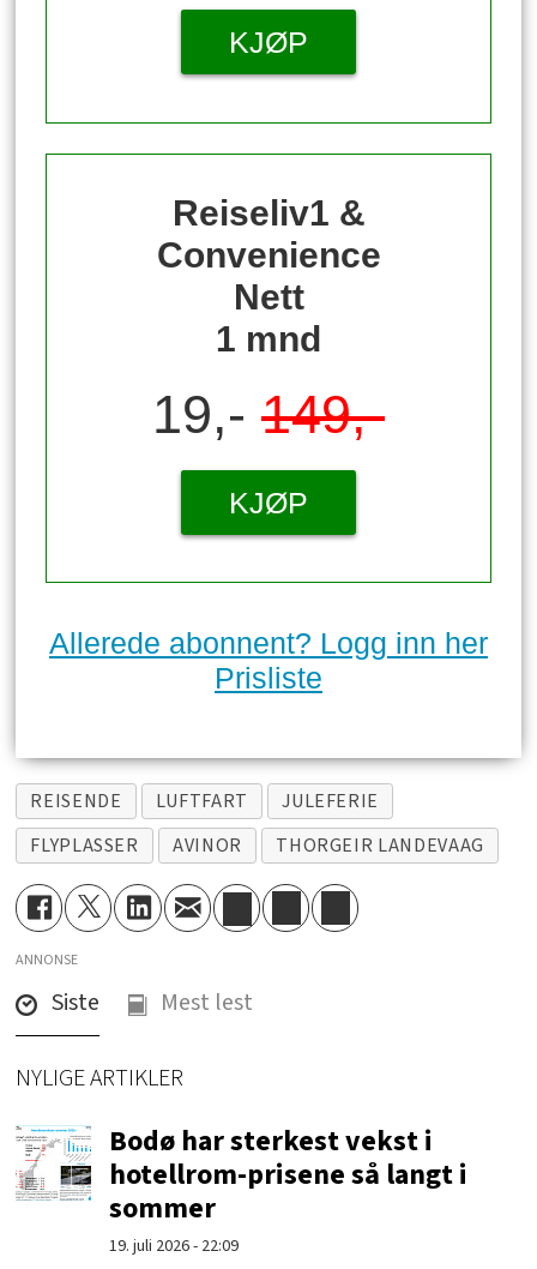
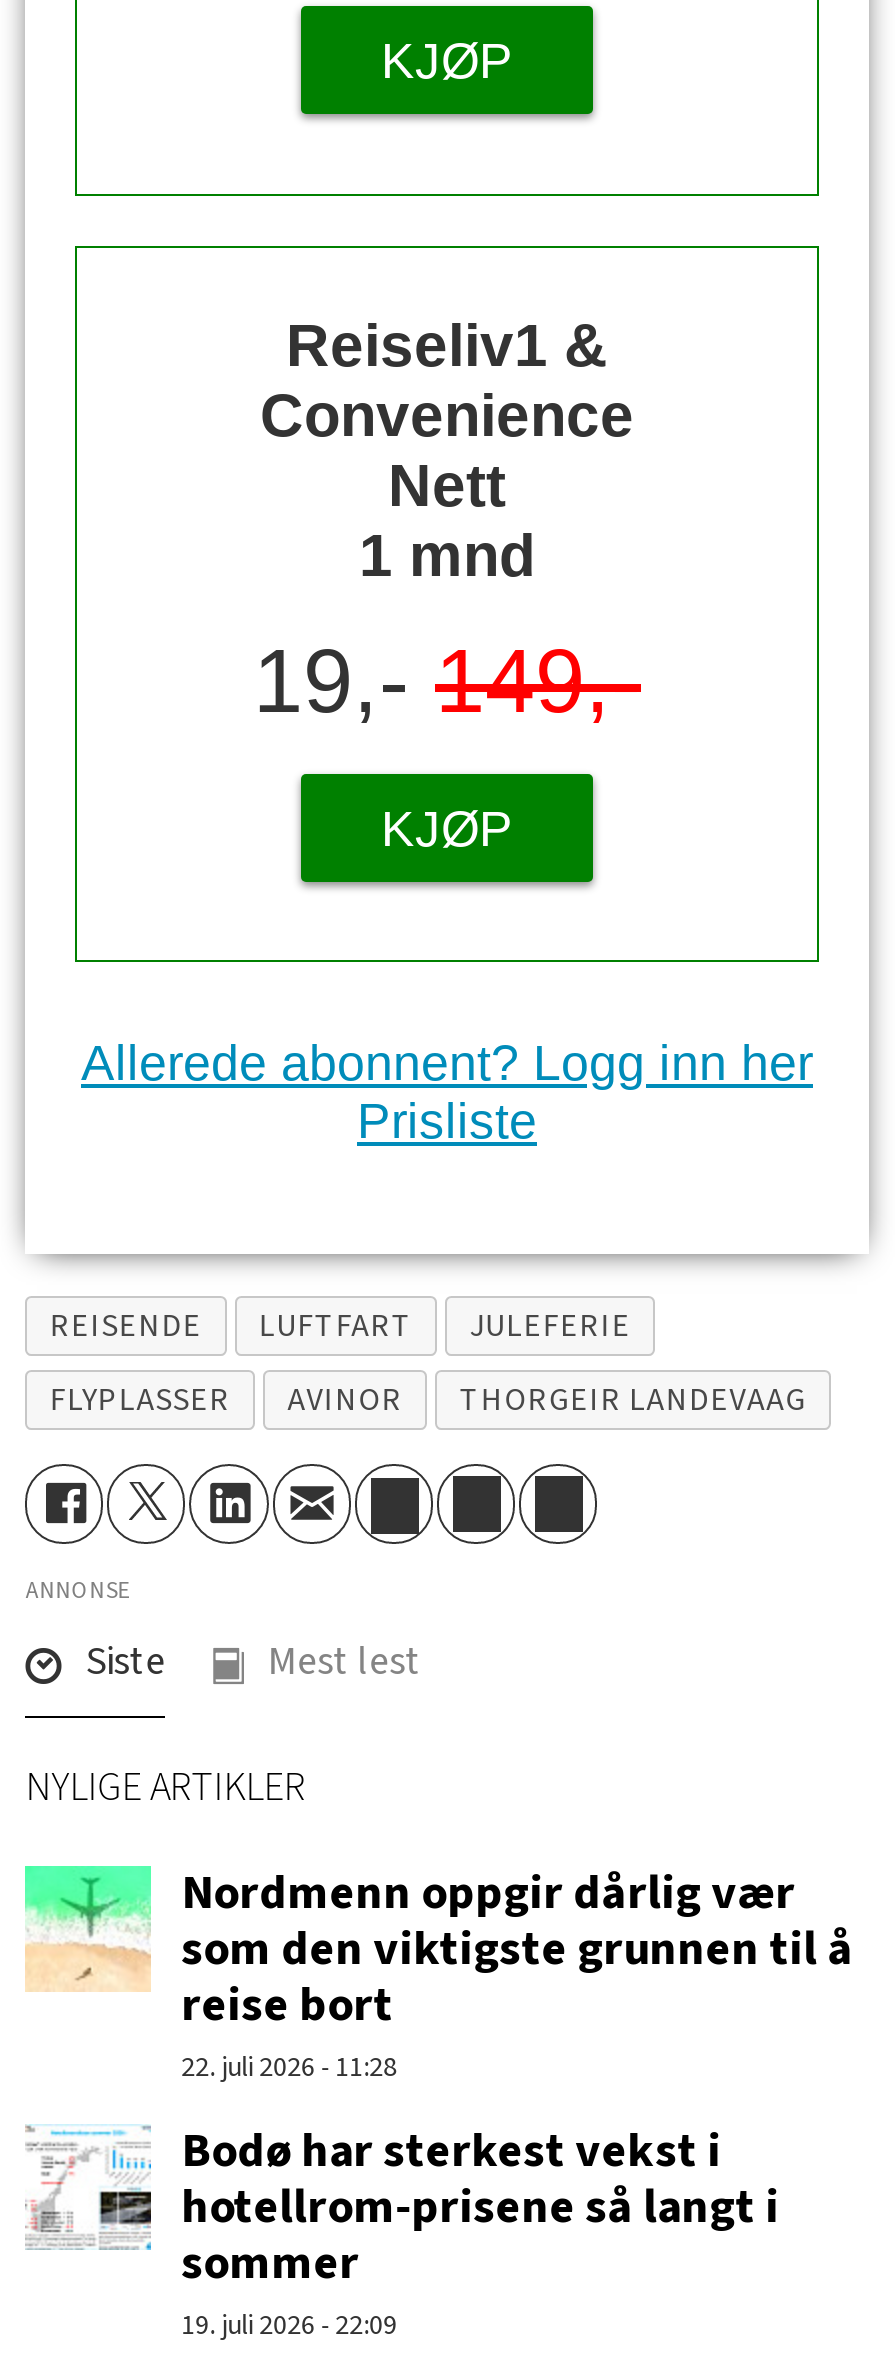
+ [image]
+ Nordmenn oppgir dårlig vær
+ som den viktigste grunnen til å
+ reise bort
+ 22. juli 2026 - 11:28
